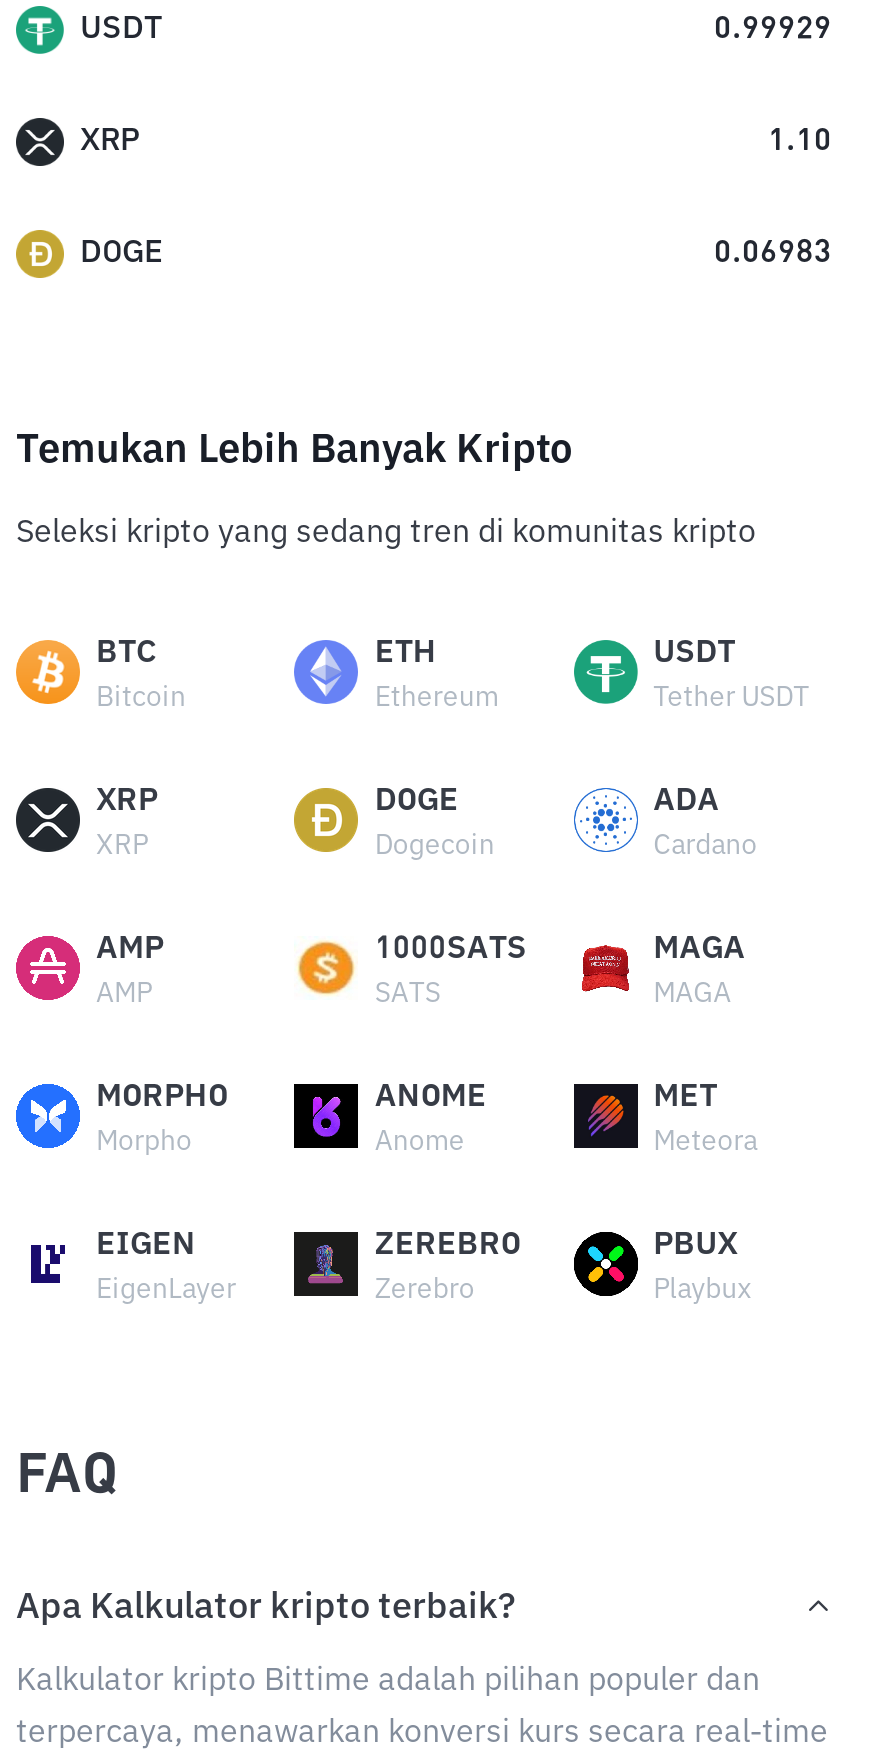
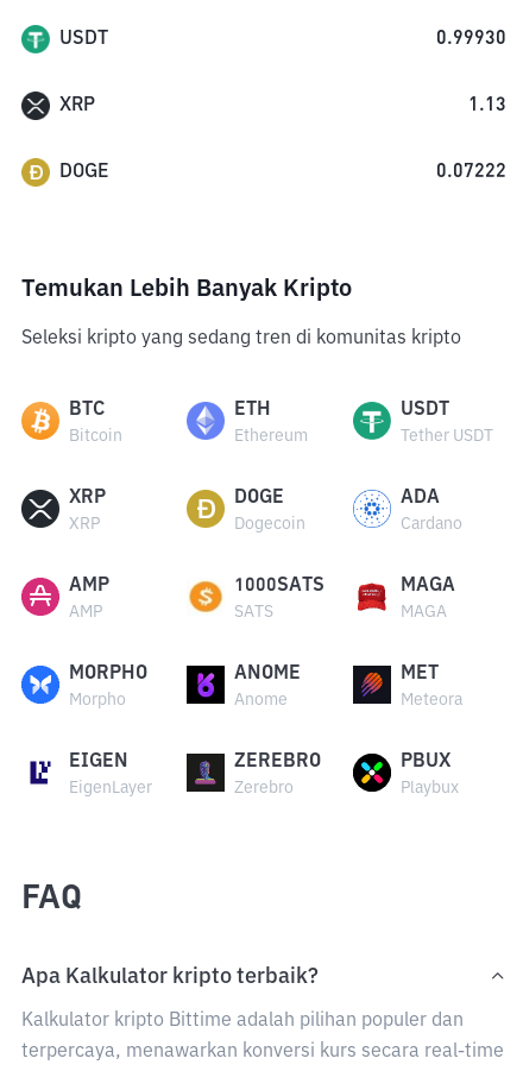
- 0.99929
+ 0.99930

- 1.10
+ 1.13

- 0.06983
+ 0.07222
